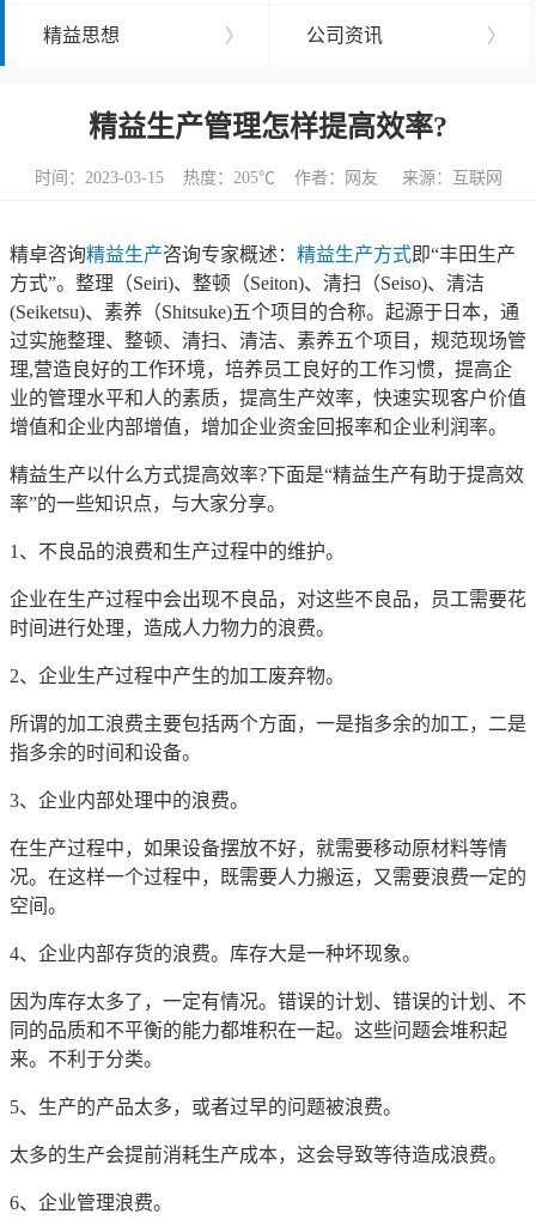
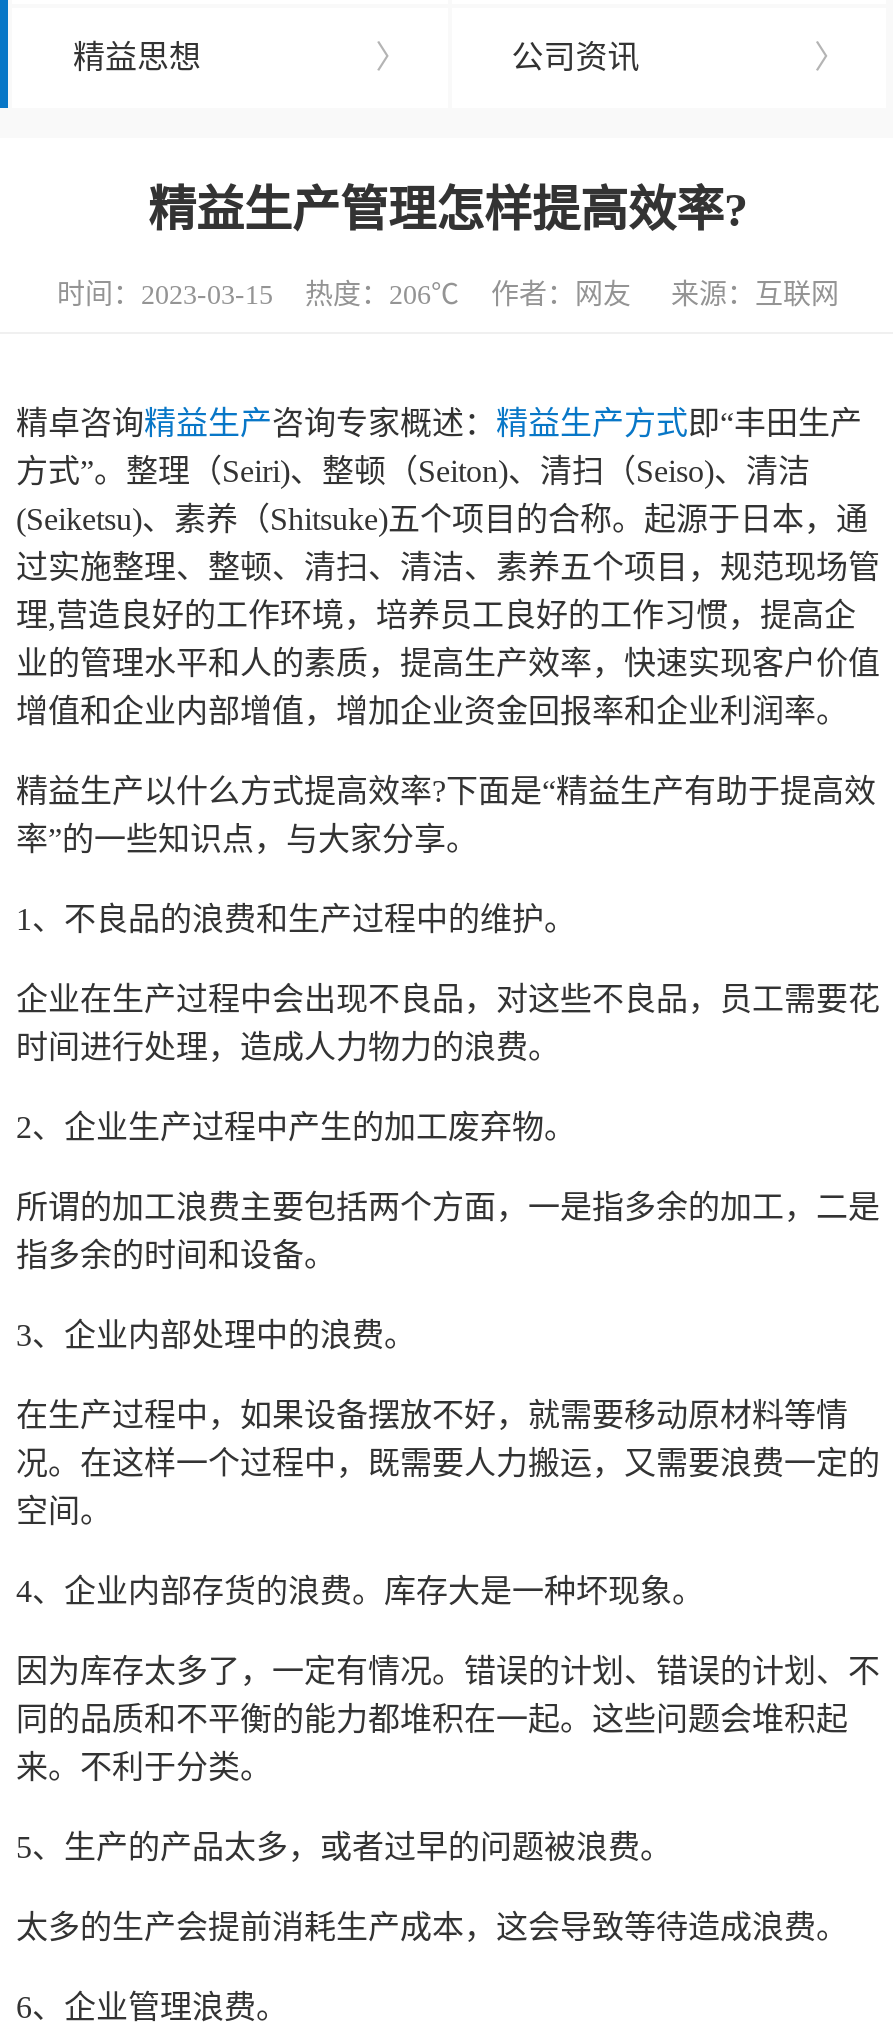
- 时间：2023-03-15 热度：205℃ 作者：网友 来源：互联网
+ 时间：2023-03-15 热度：206℃ 作者：网友 来源：互联网
